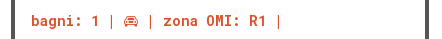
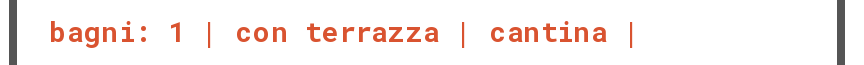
- zona OMI: R1
+ con terrazza
+ cantina
